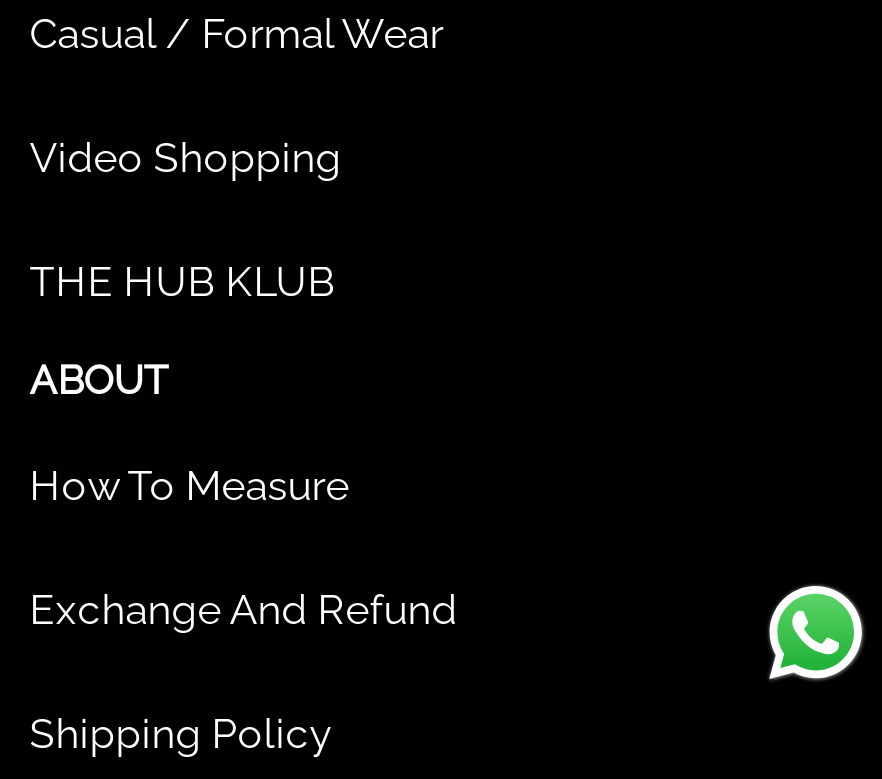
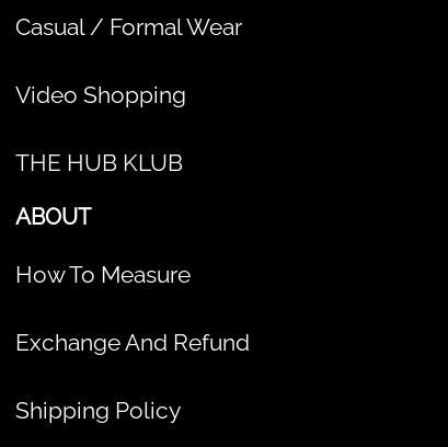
- [image]
